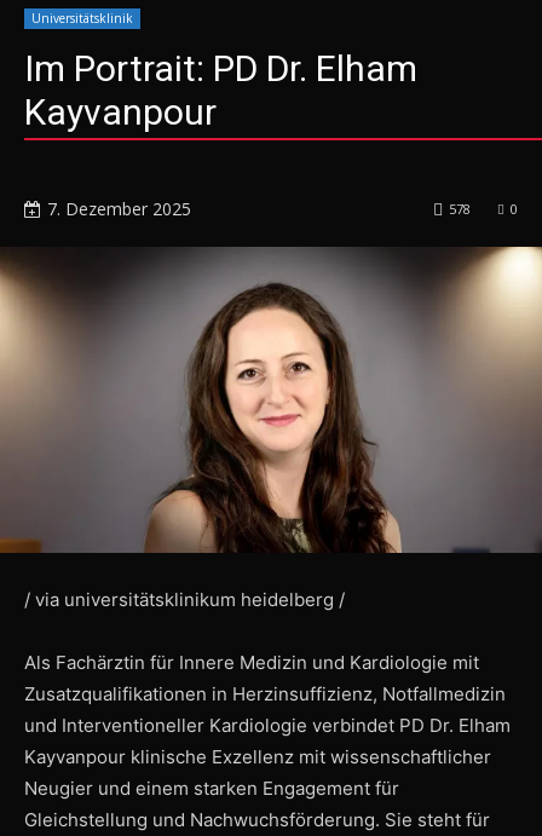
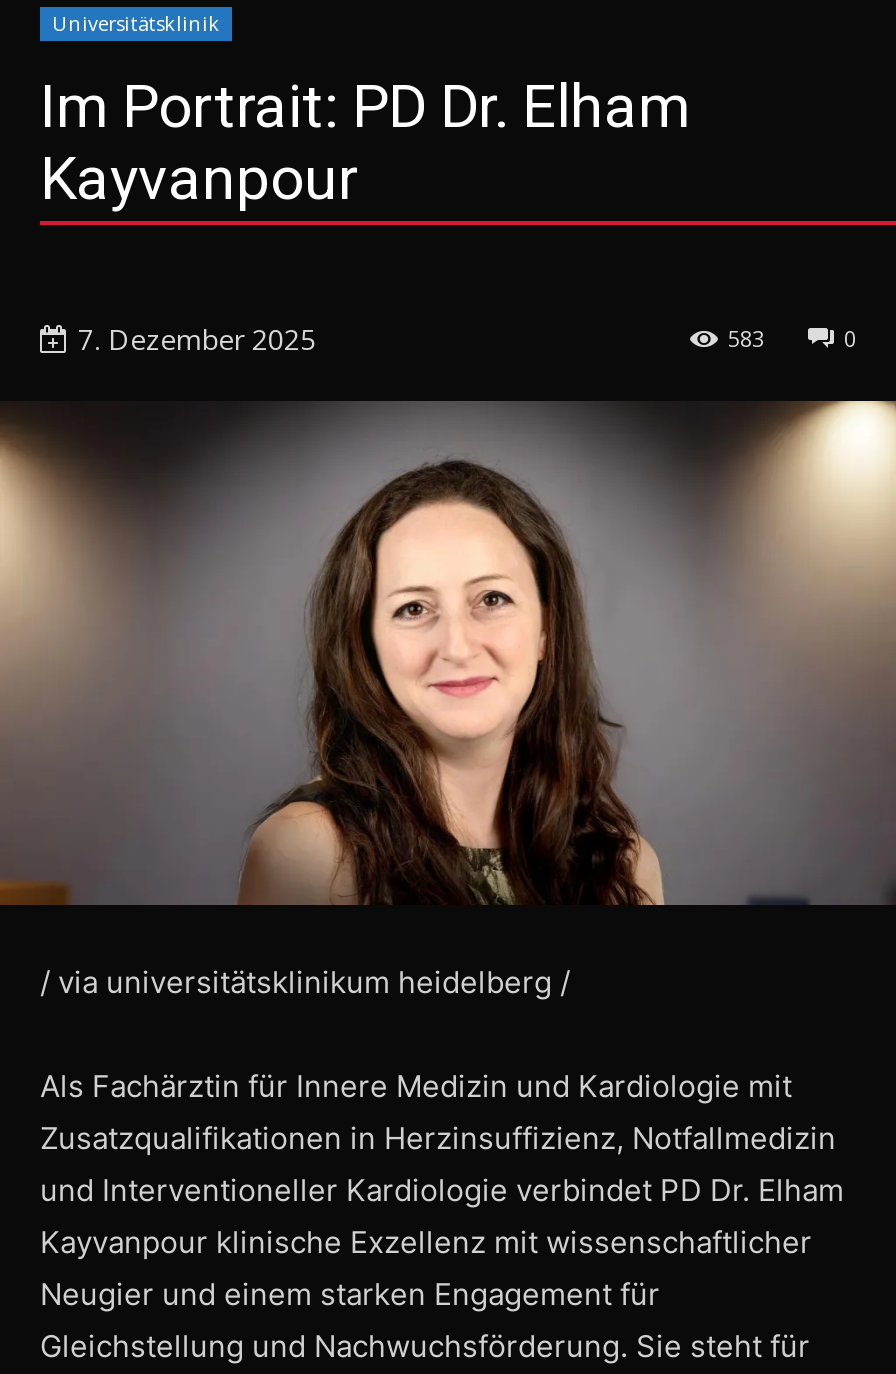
- 578
+ 583
